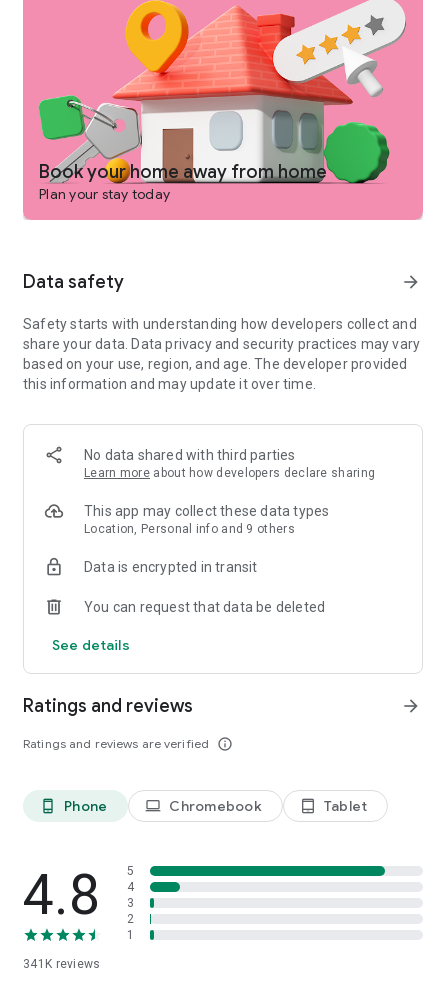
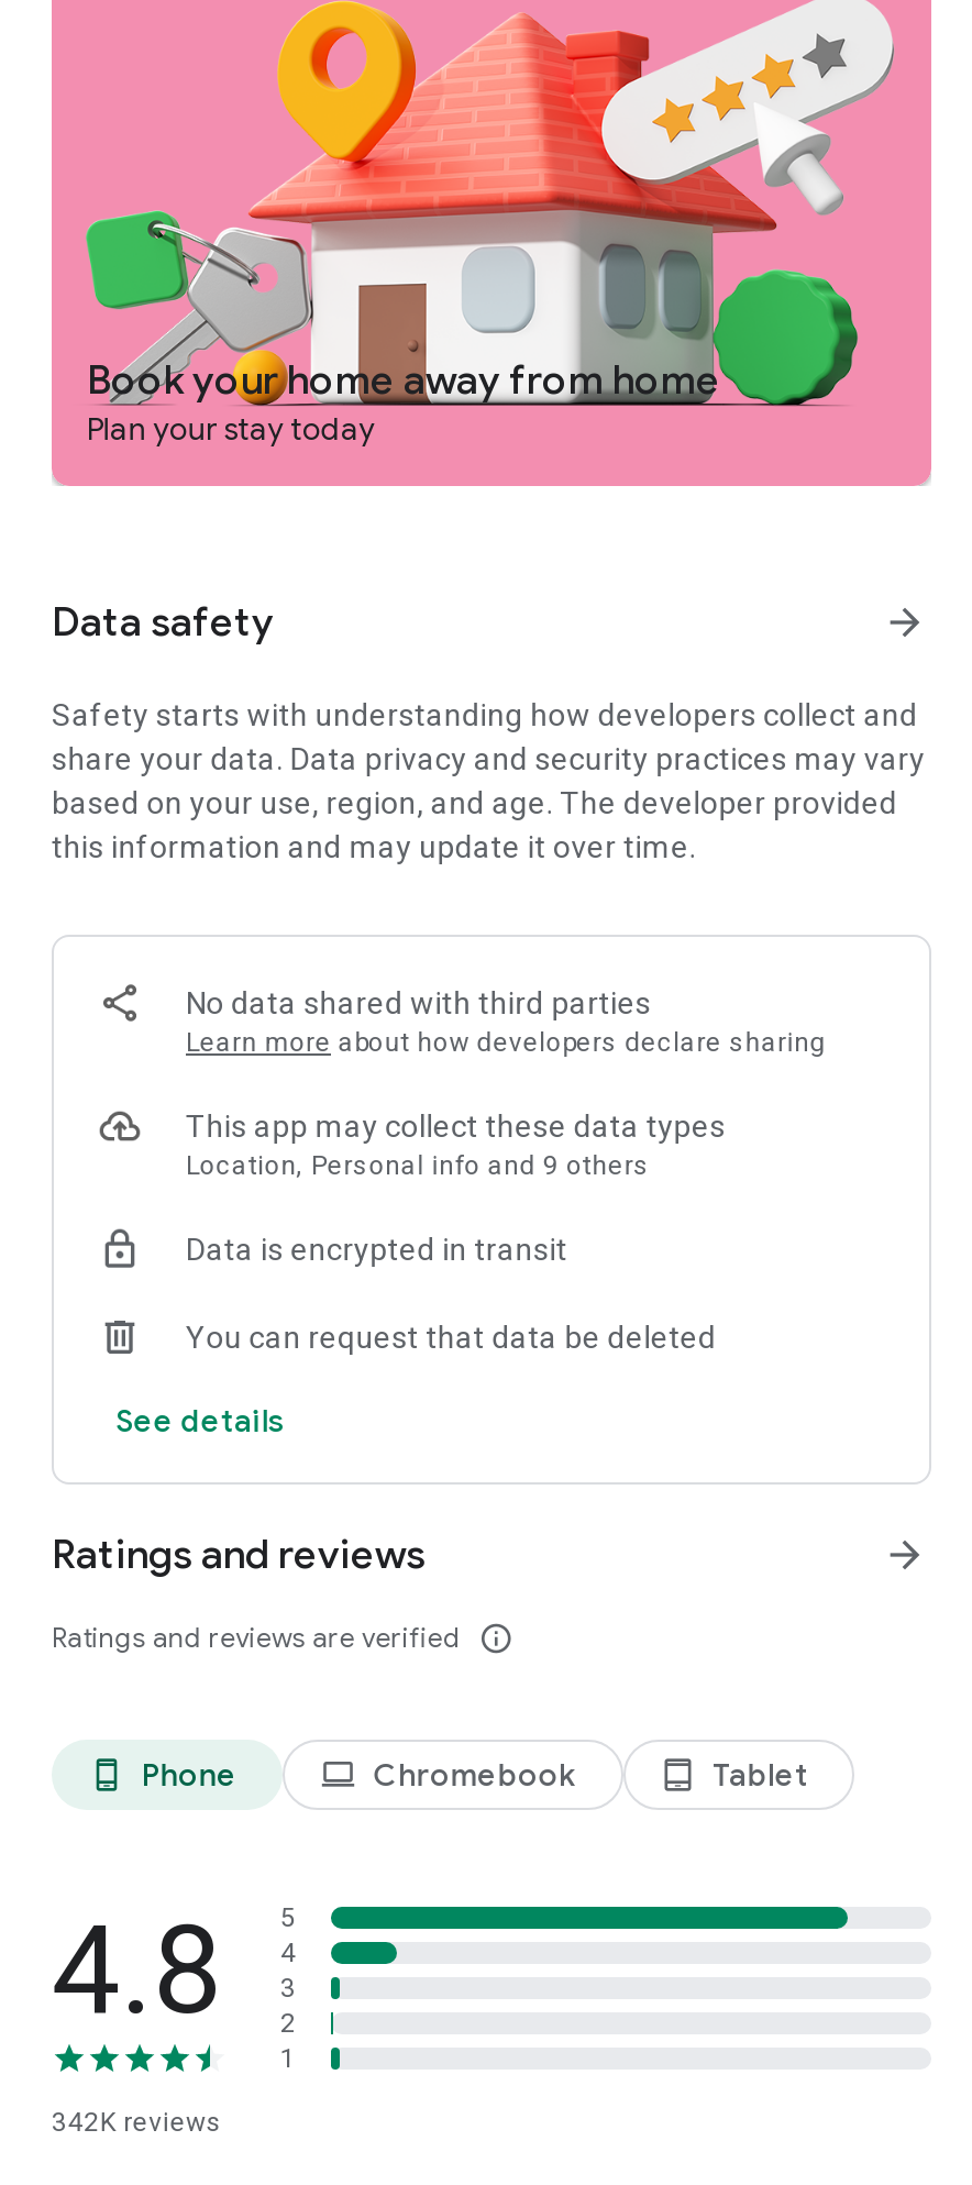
- 341K reviews
+ 342K reviews
